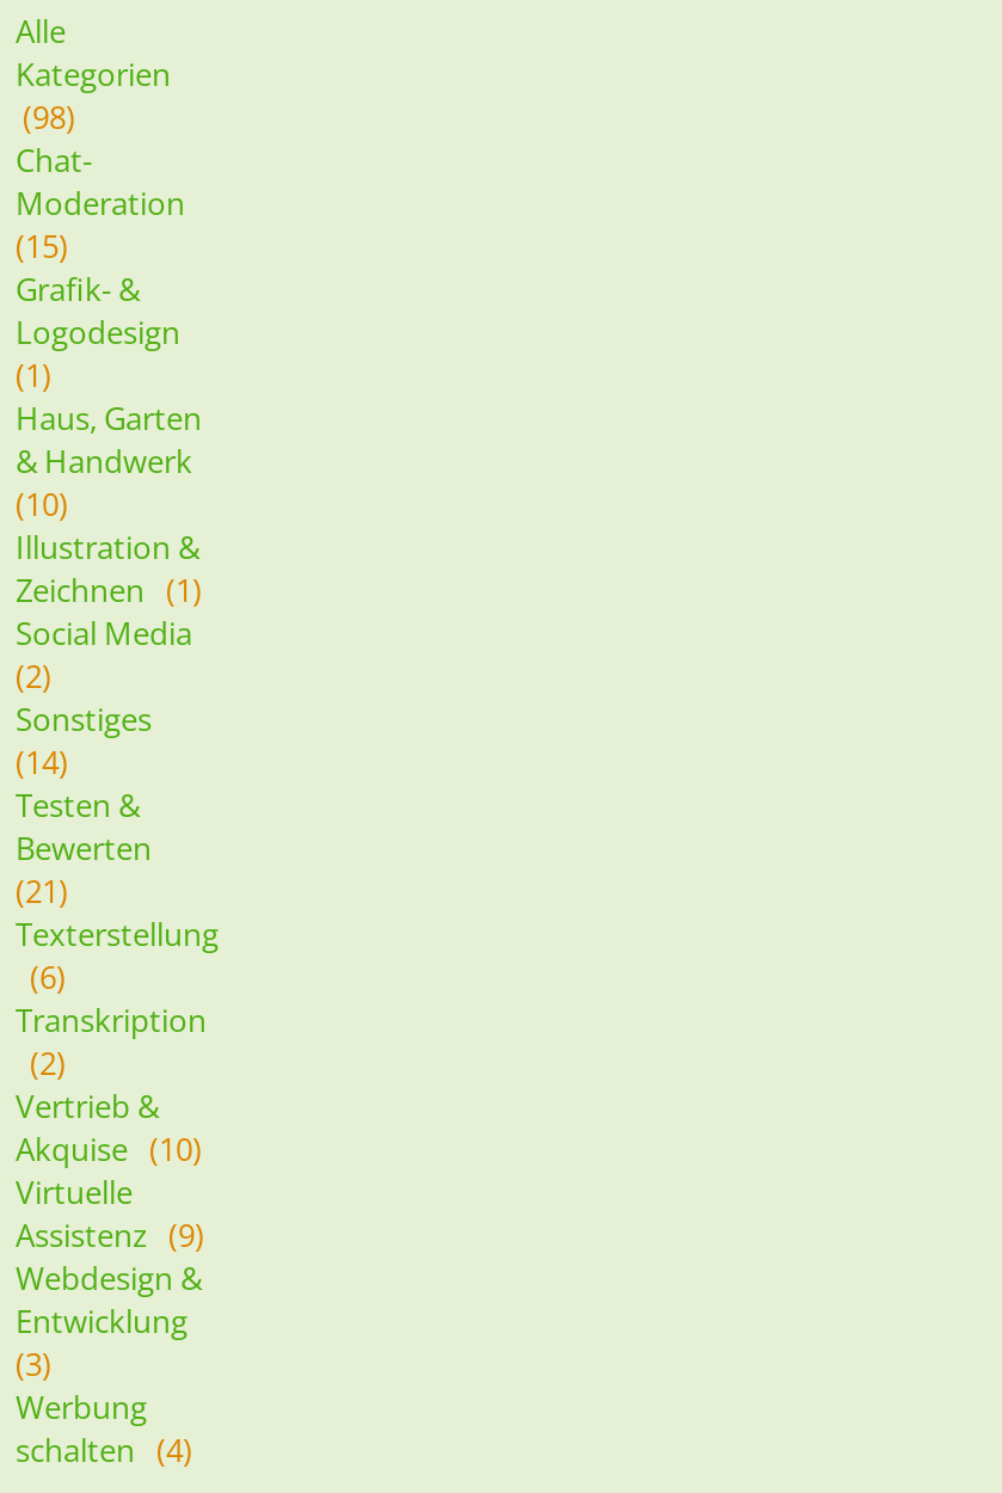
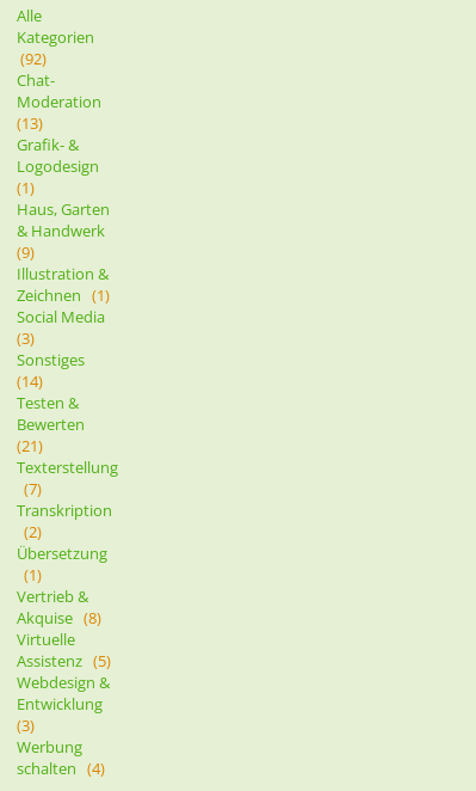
- (98)
+ (92)

- (15)
+ (13)

- (10)
+ (9)

- (2)
+ (3)

- (6)
+ (7)

+ Übersetzung
+ (1)

- Akquise (10)
+ Akquise (8)

- Assistenz (9)
+ Assistenz (5)
